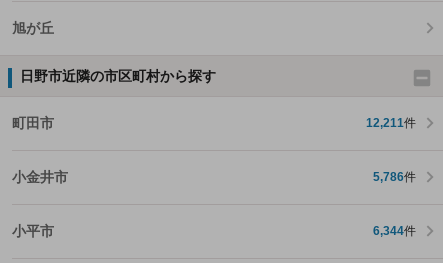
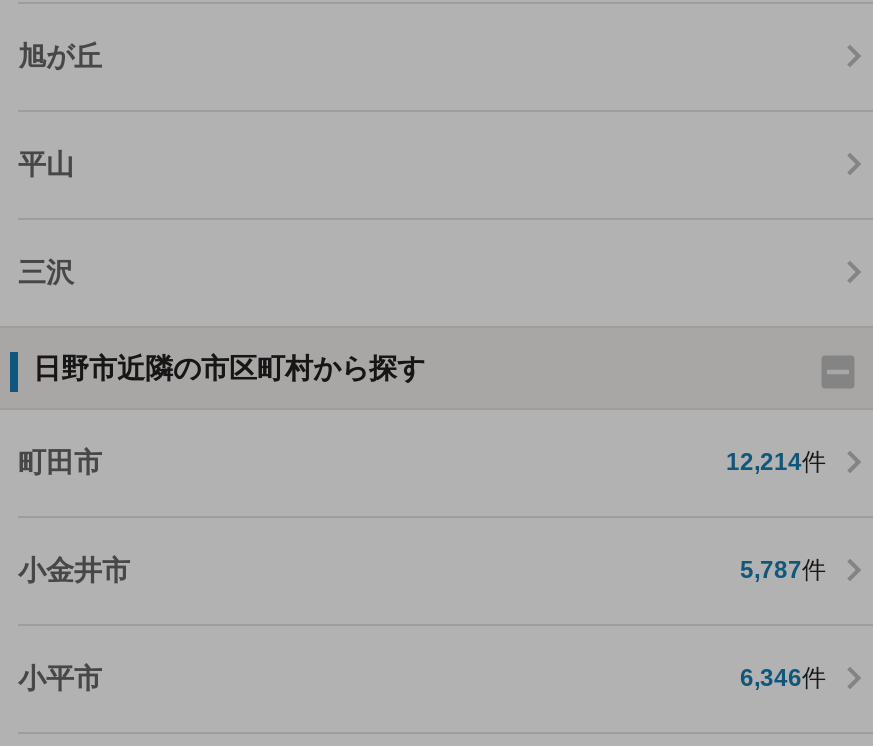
+ 平山
+ 三沢

- 12,211件
+ 12,214件

- 5,786件
+ 5,787件

- 6,344件
+ 6,346件
